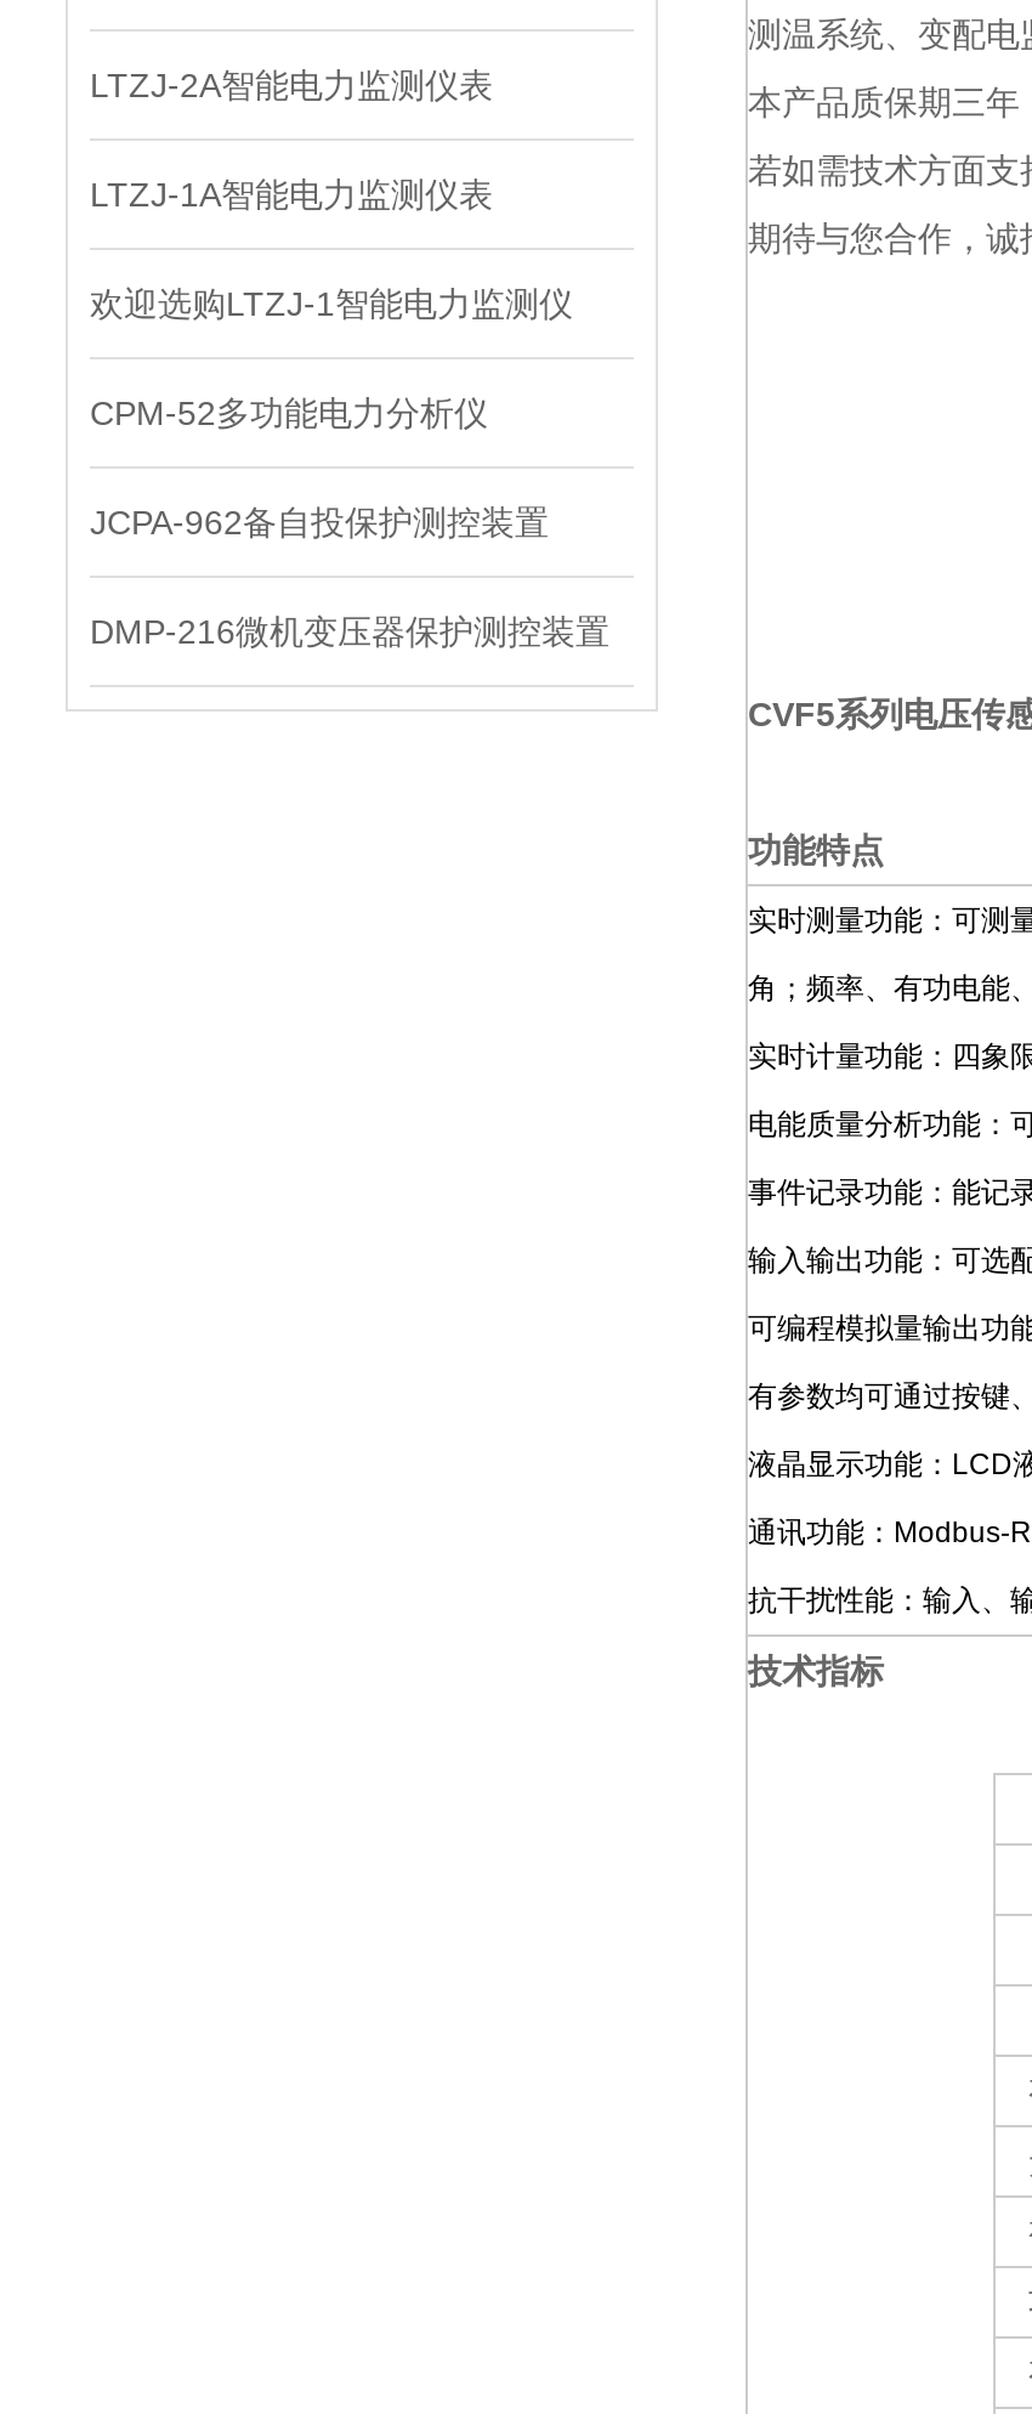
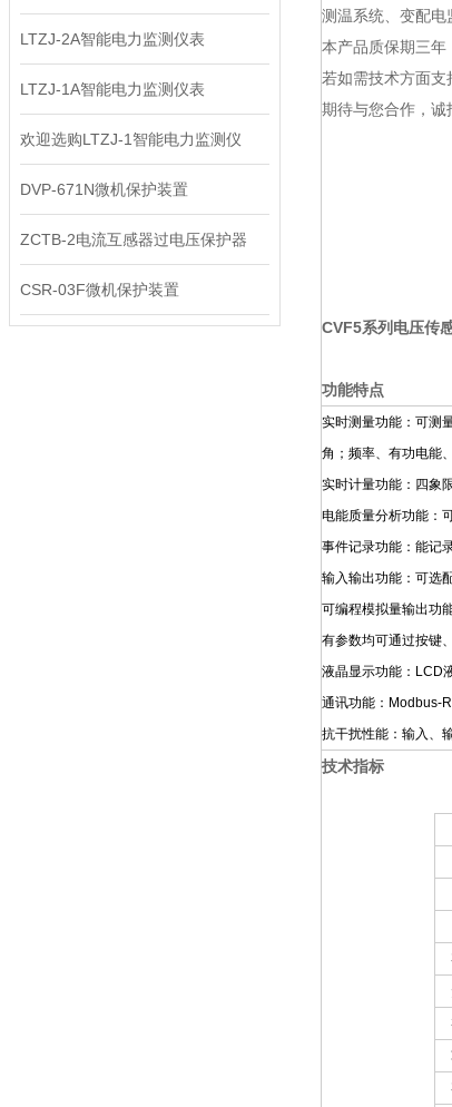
- CPM-52多功能电力分析仪
+ DVP-671N微机保护装置

- JCPA-962备自投保护测控装置
+ ZCTB-2电流互感器过电压保护器

- DMP-216微机变压器保护测控装置
+ CSR-03F微机保护装置
